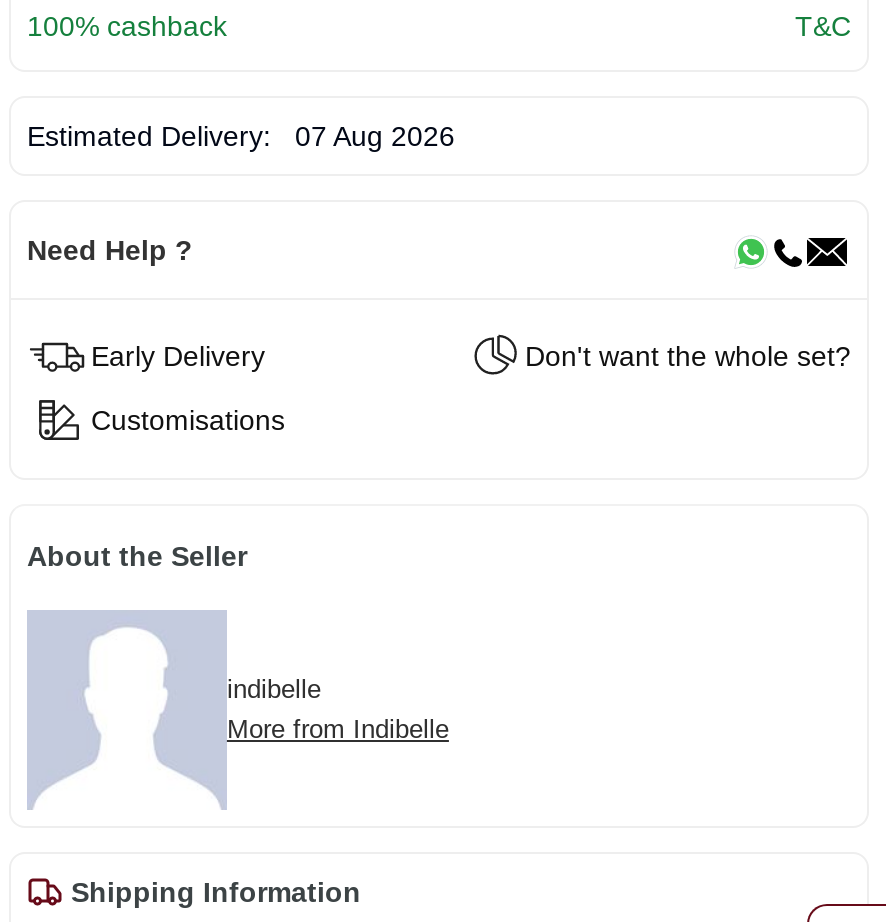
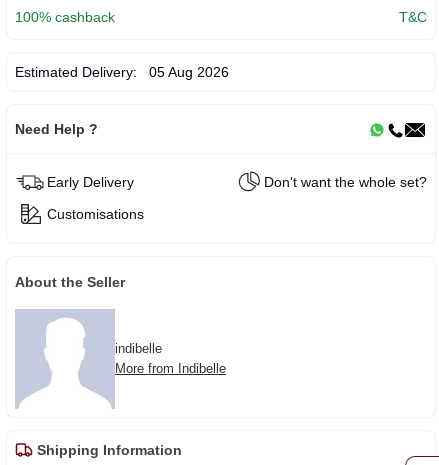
- Estimated Delivery: 07 Aug 2026
+ Estimated Delivery: 05 Aug 2026
